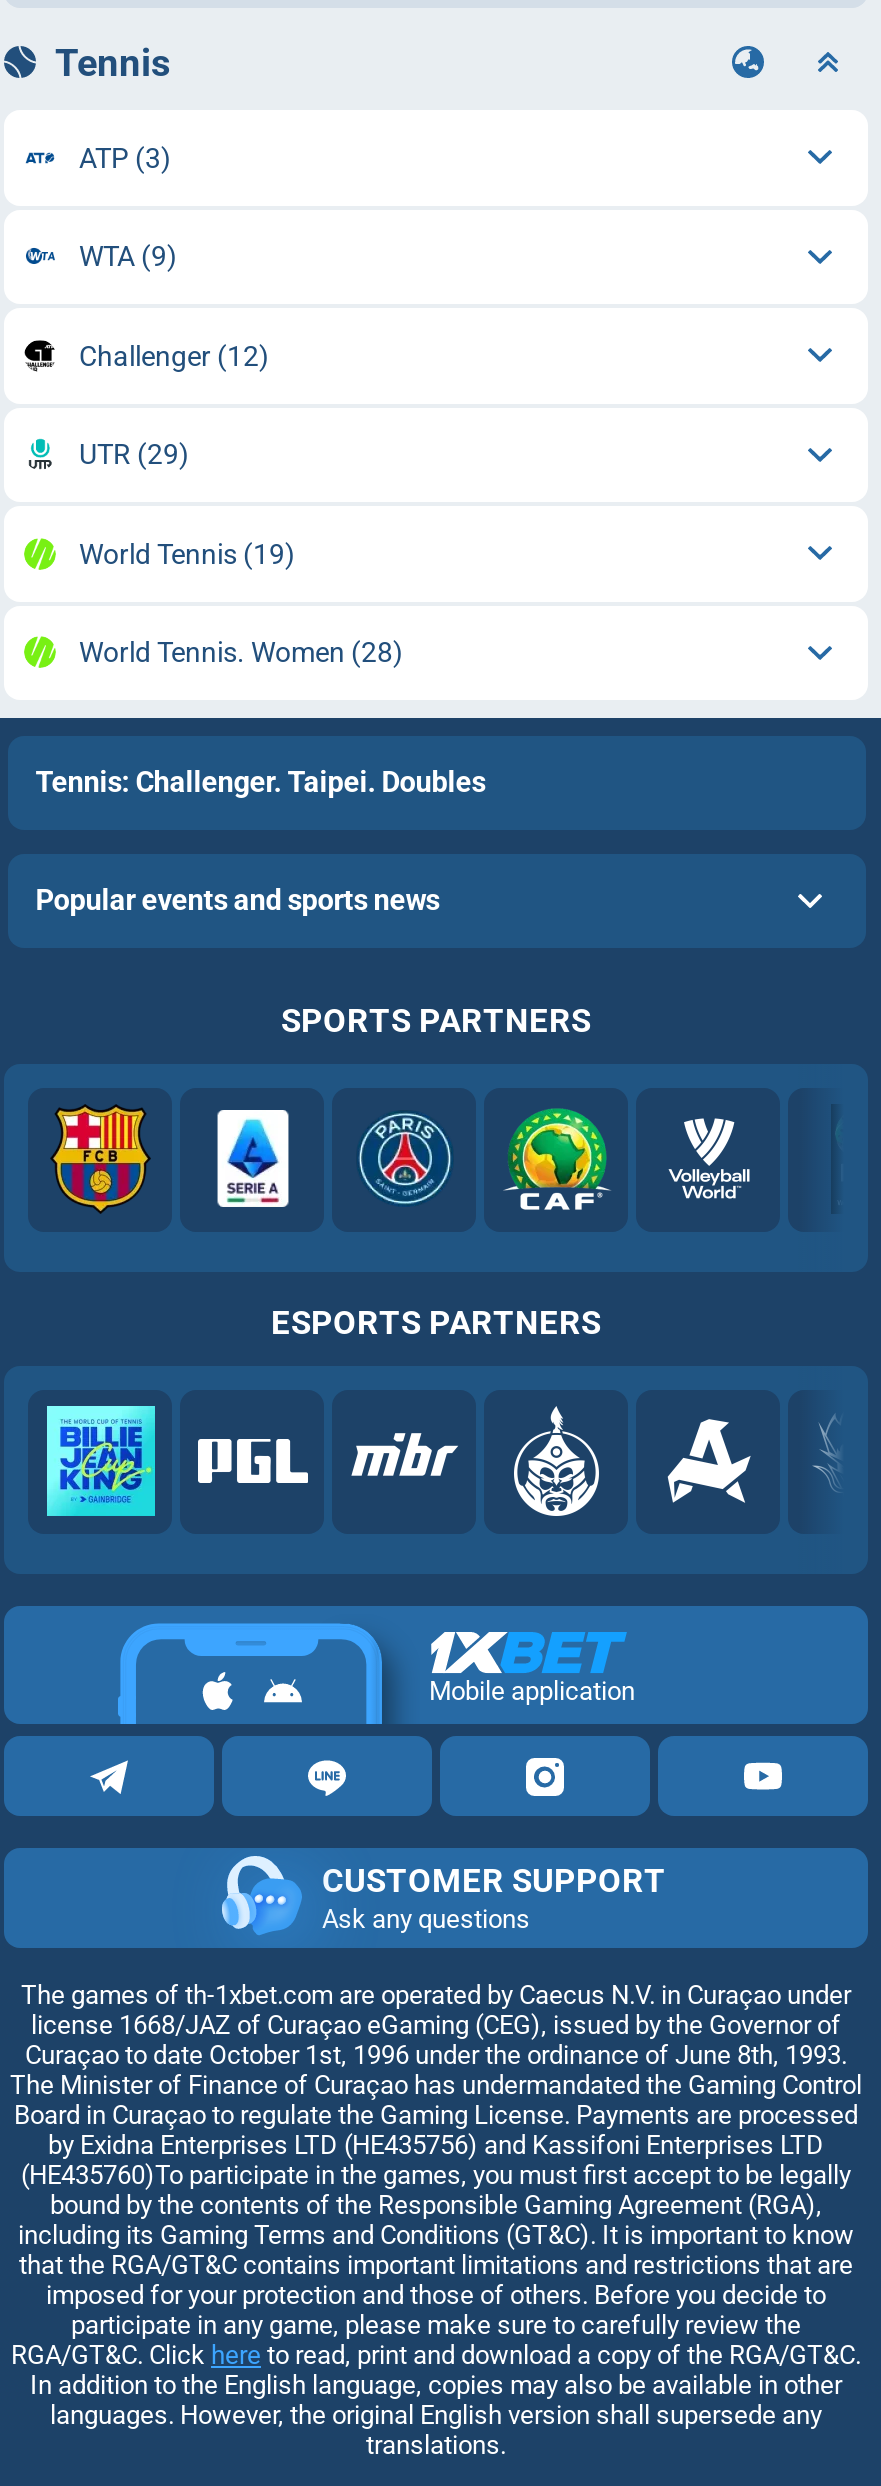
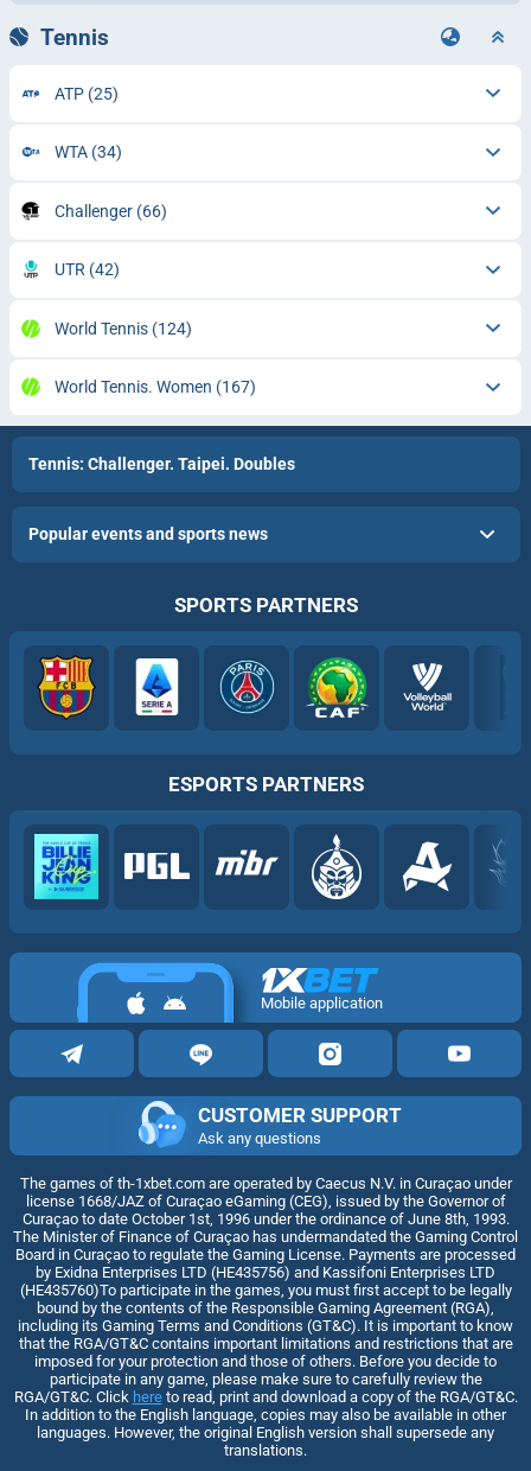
- ATP (3)
+ ATP (25)

- WTA (9)
+ WTA (34)

- Challenger (12)
+ Challenger (66)

- UTR (29)
+ UTR (42)

- World Tennis (19)
+ World Tennis (124)

- World Tennis. Women (28)
+ World Tennis. Women (167)
